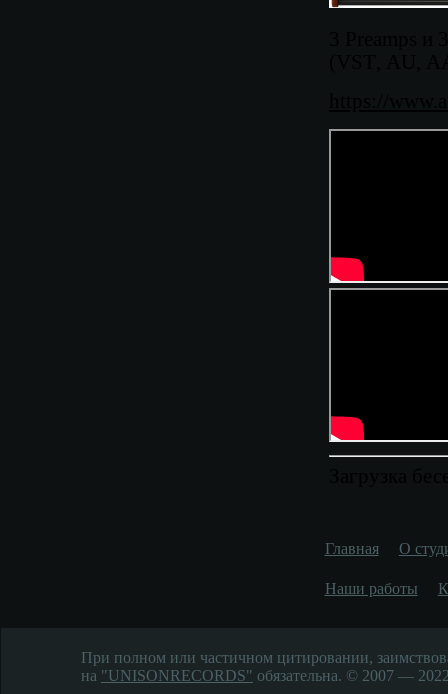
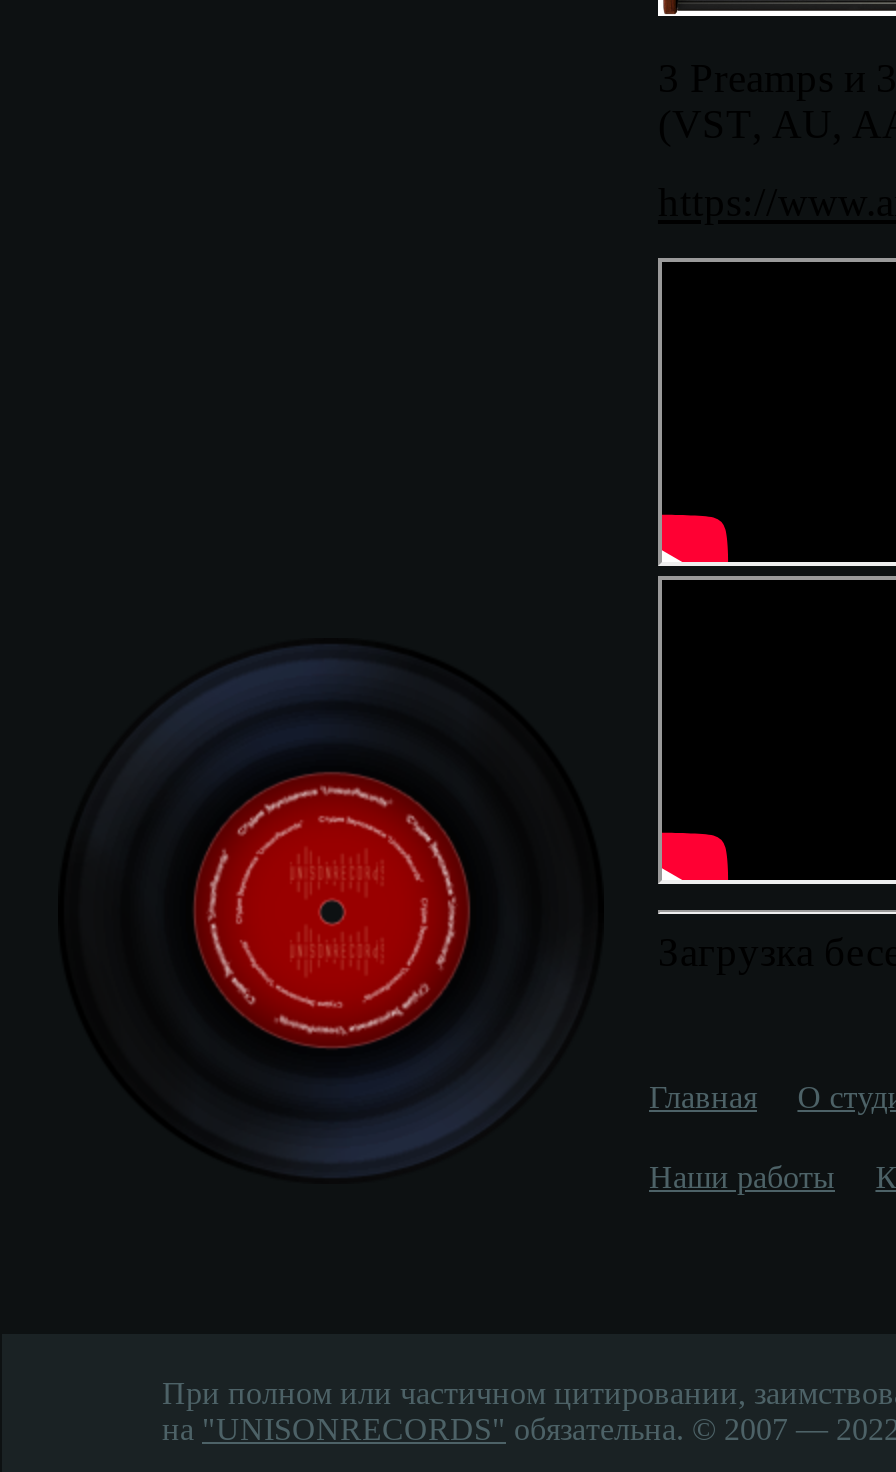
+ [image]
